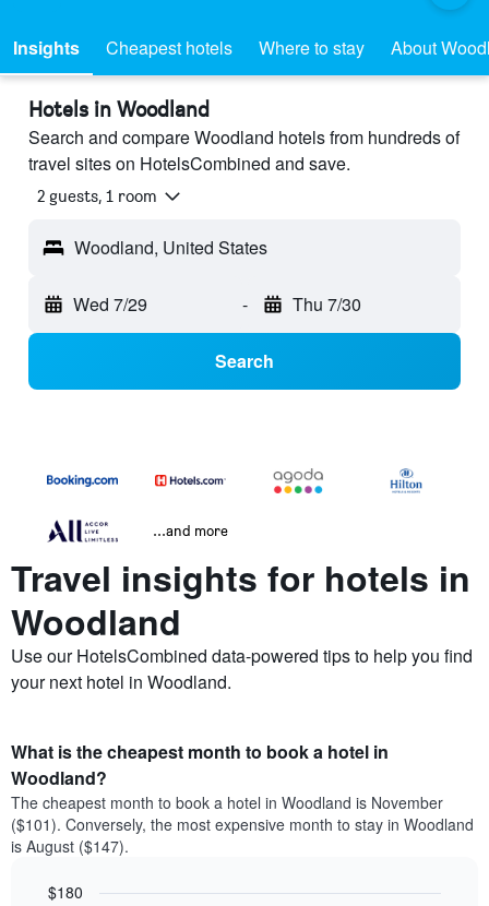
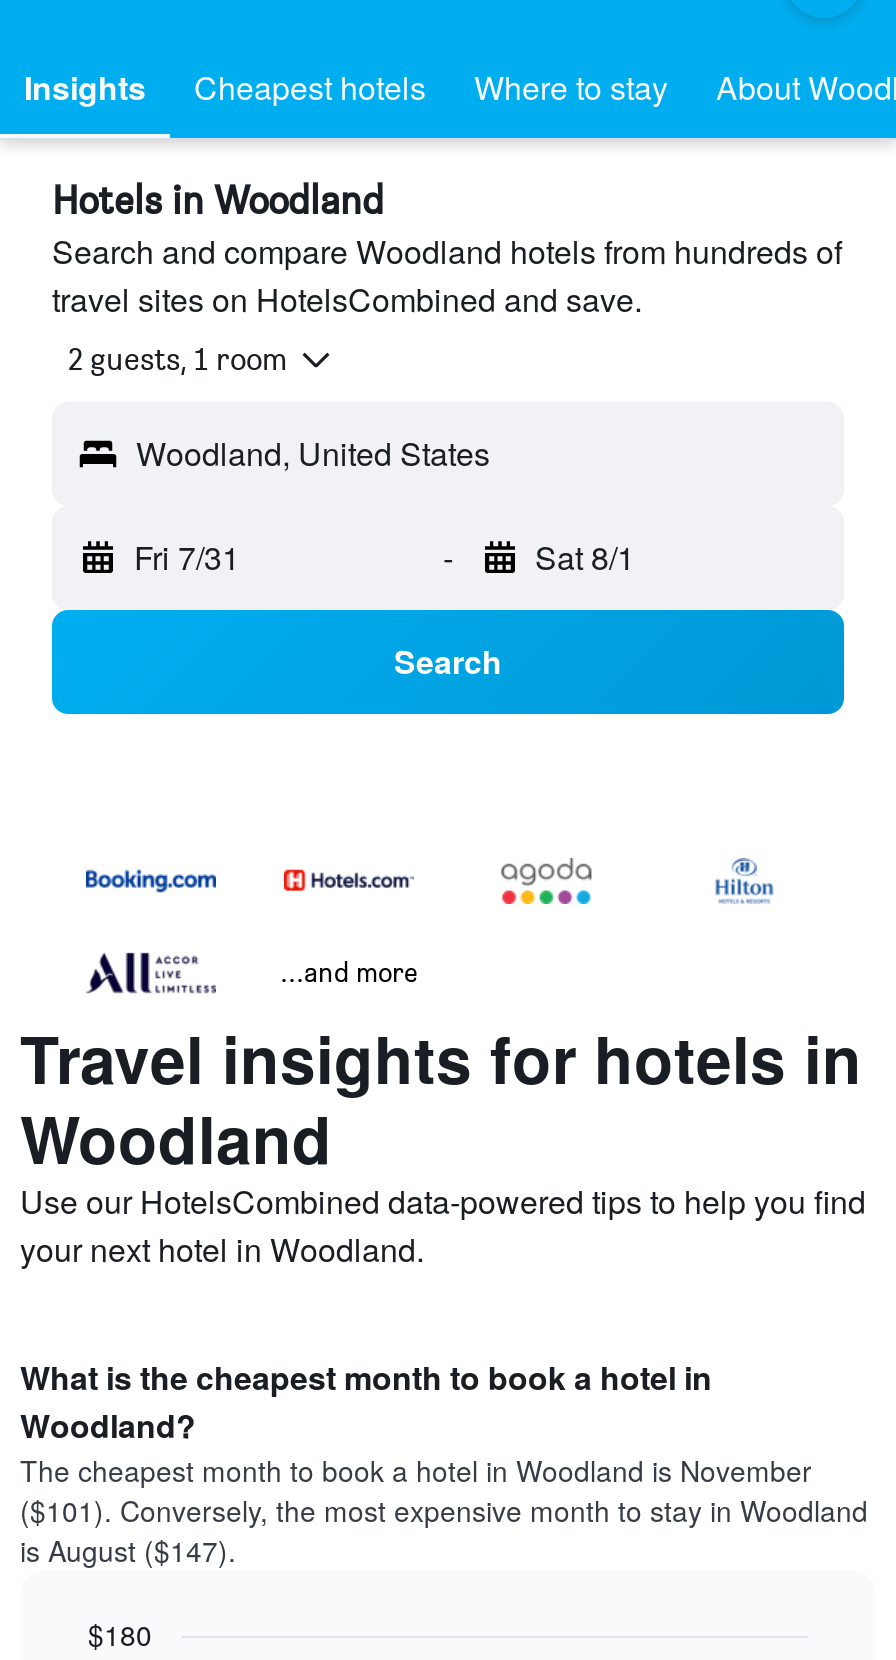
- Wed 7/29
+ Fri 7/31

- Thu 7/30
+ Sat 8/1
